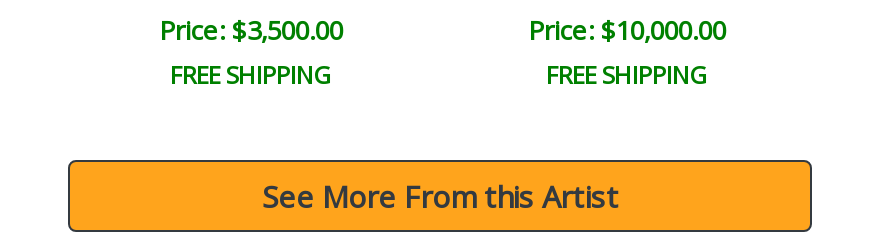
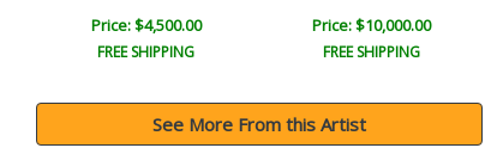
- Price: $3,500.00
+ Price: $4,500.00
